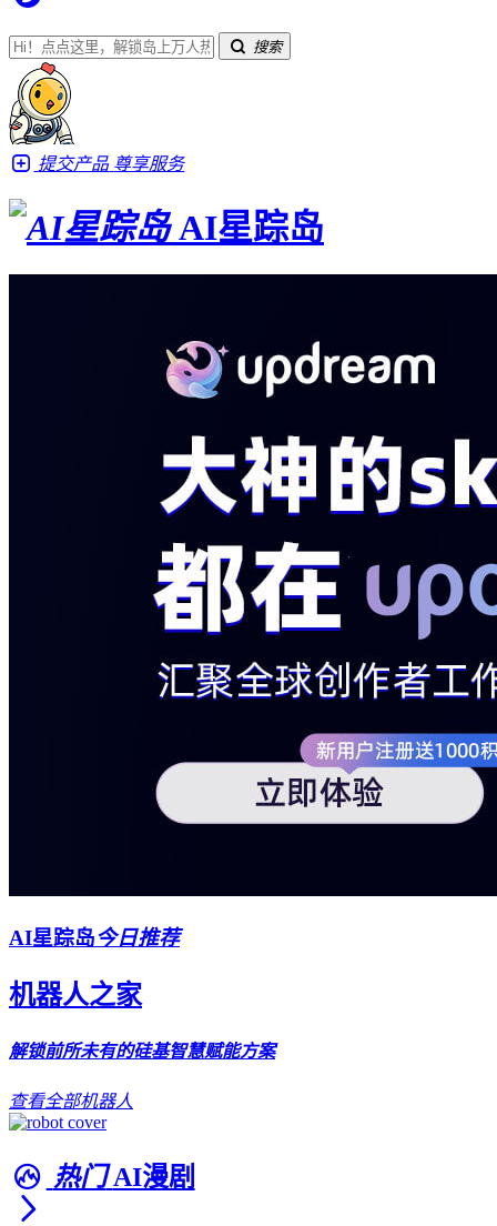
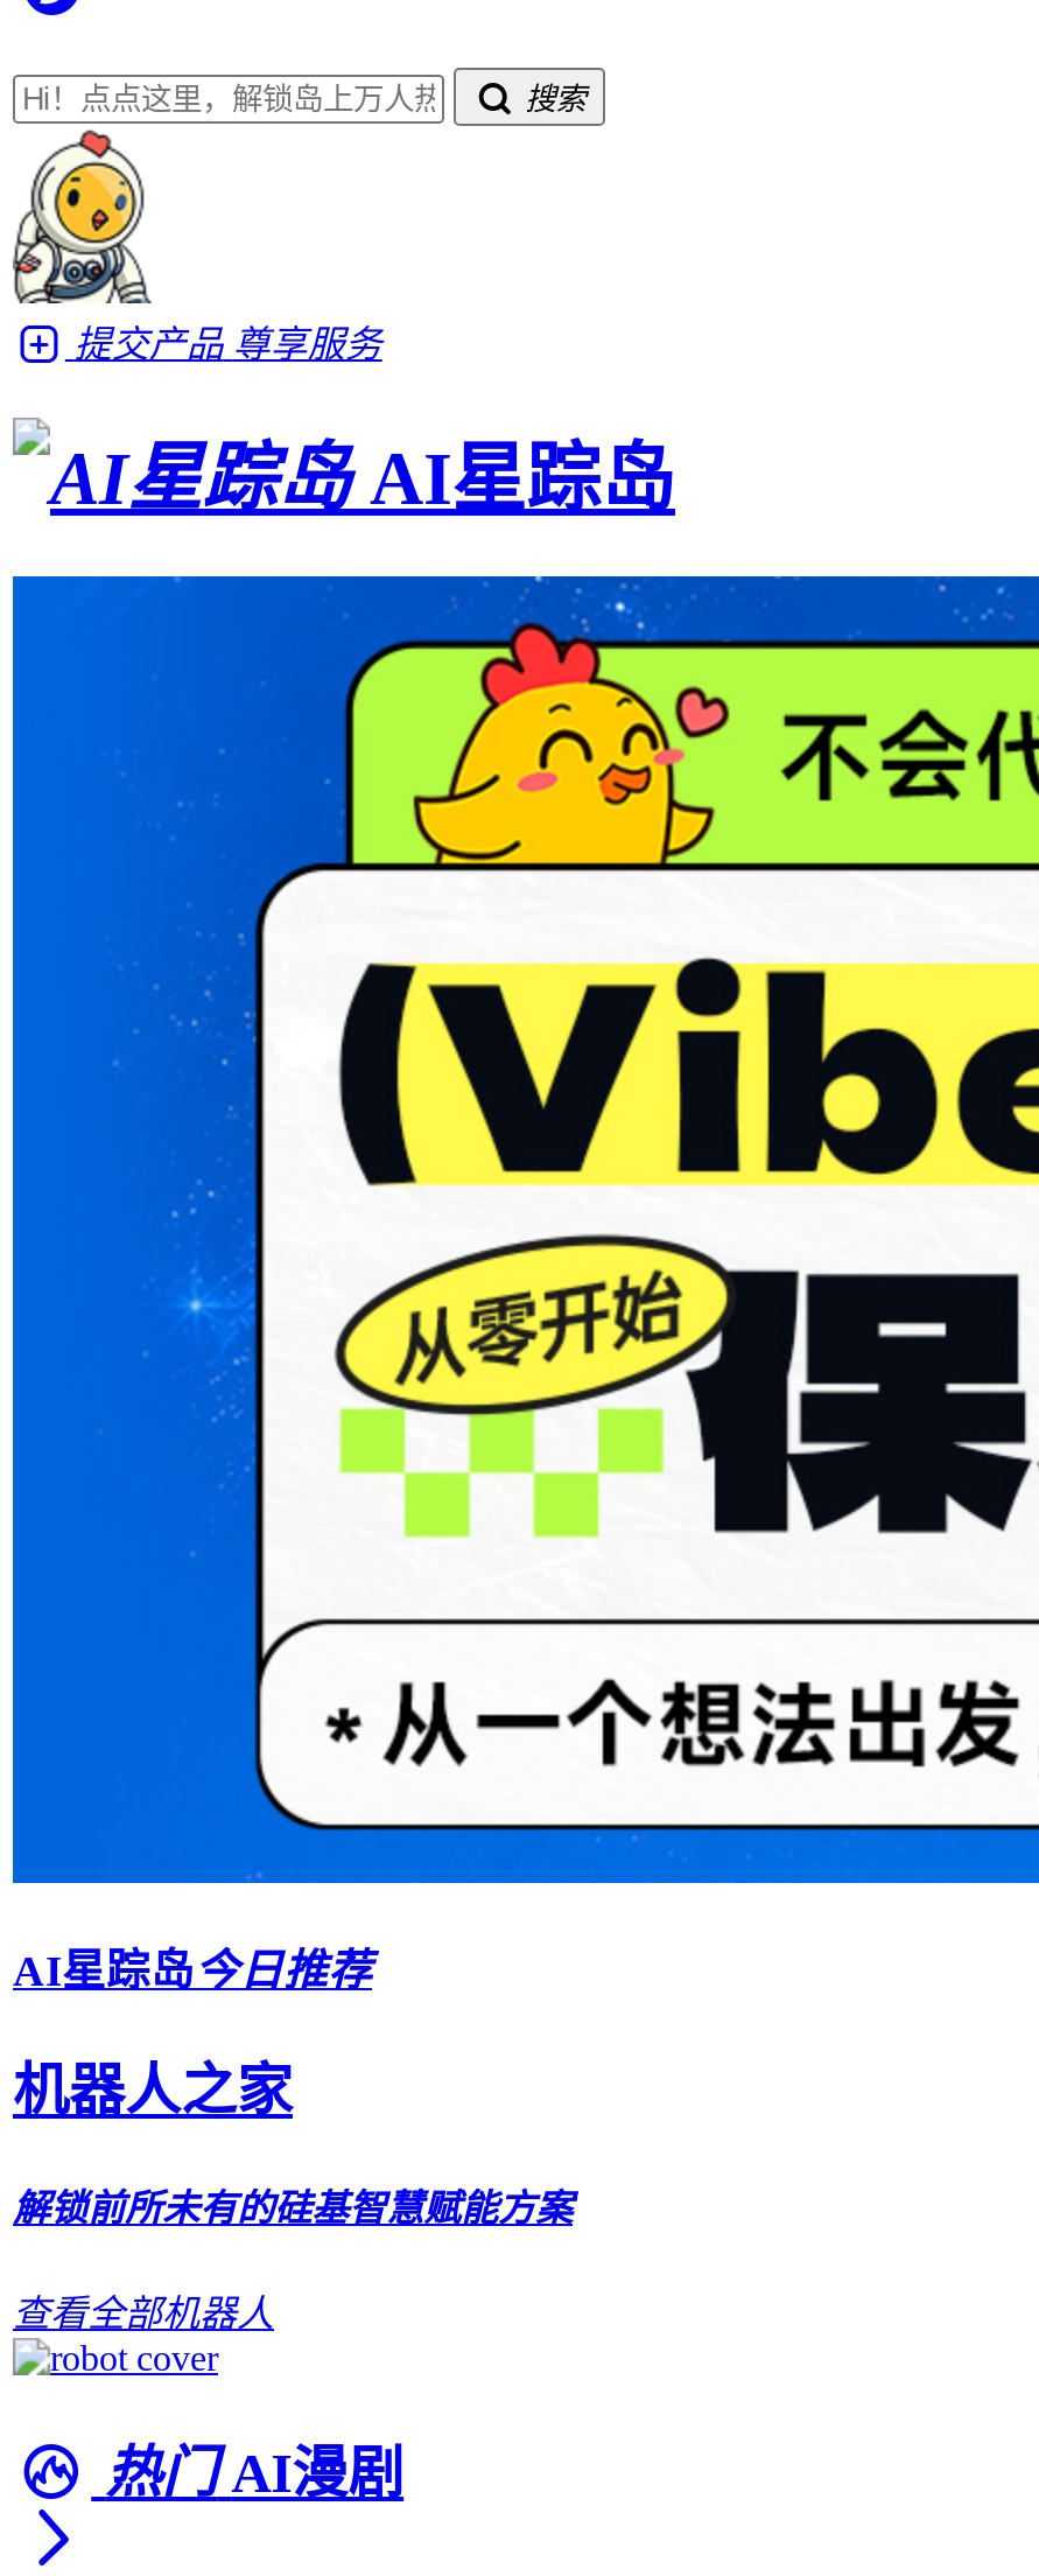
- [image]
+ [image]
